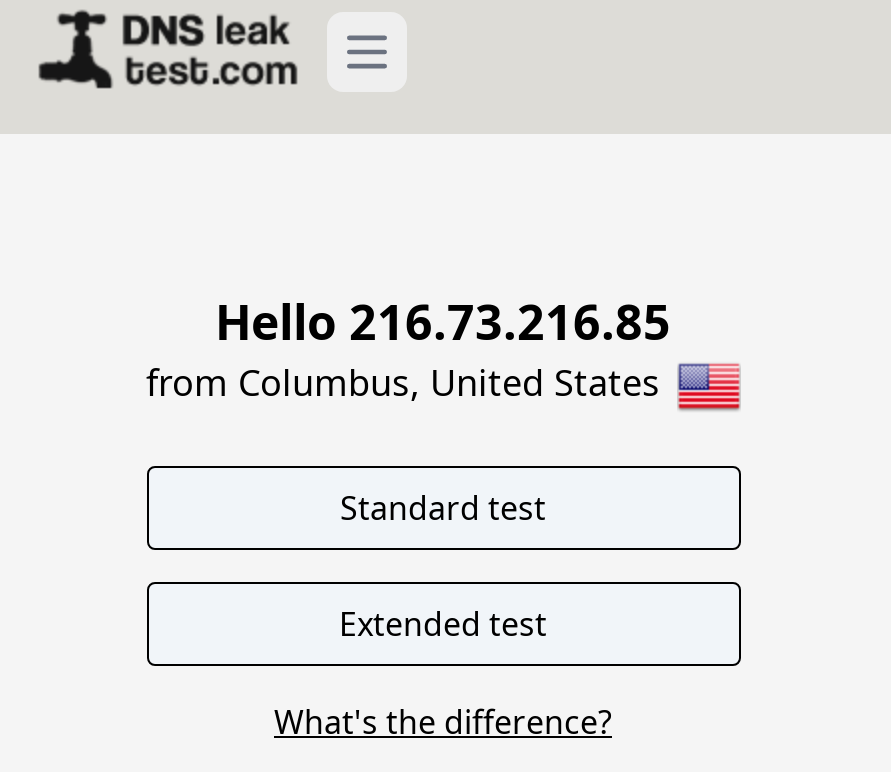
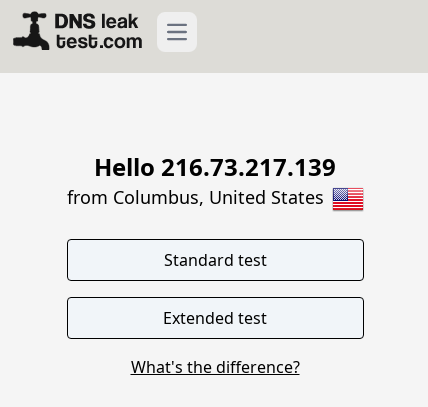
- Hello 216.73.216.85
+ Hello 216.73.217.139
